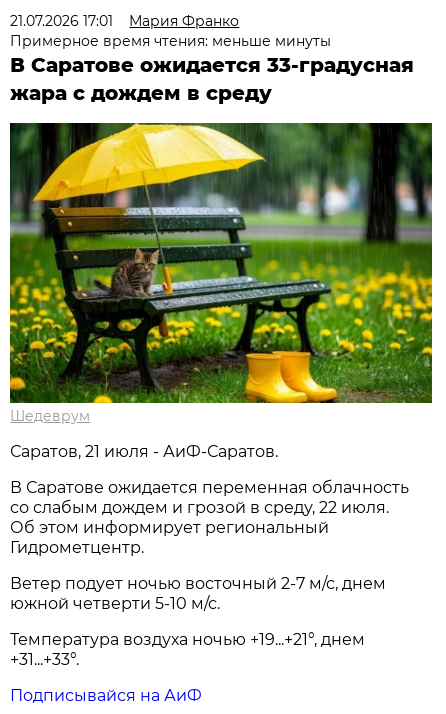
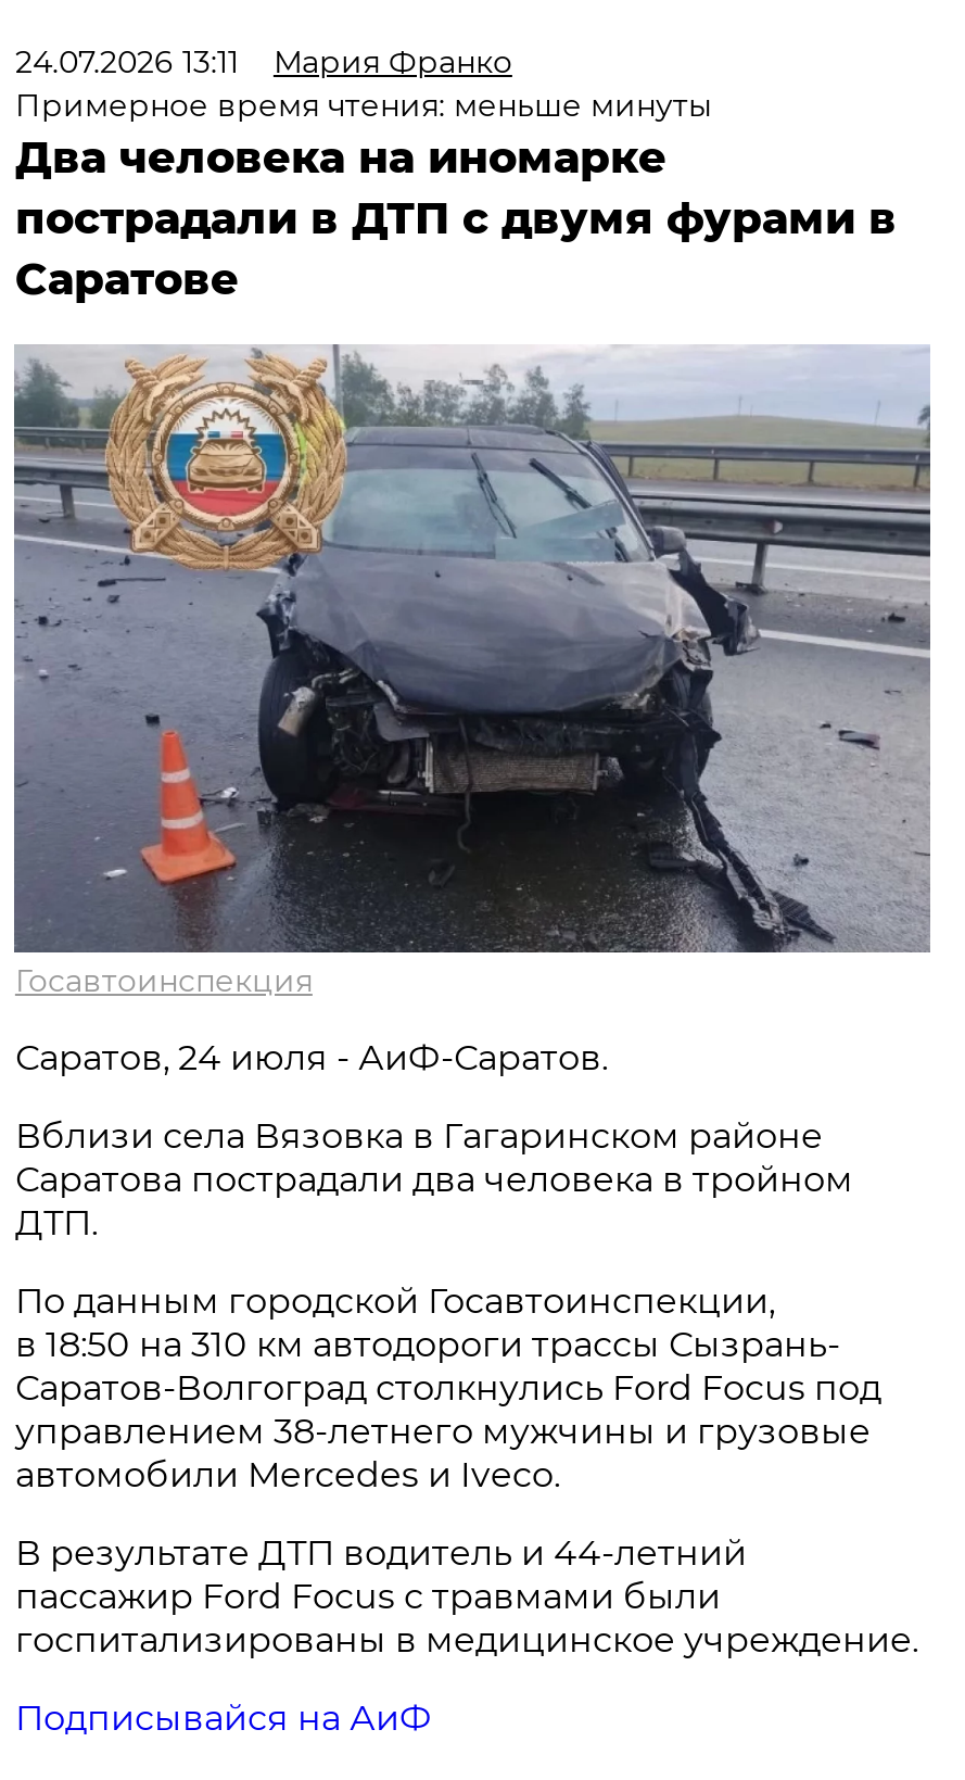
- 21.07.2026 17:01 Мария Франко
+ 24.07.2026 13:11 Мария Франко

- В Саратове ожидается 33-градусная
- жара с дождем в среду
+ Два человека на иномарке
+ пострадали в ДТП с двумя фурами в
+ Саратове

- [image]
- Шедеврум
+ [image]
+ Госавтоинспекция

- Саратов, 21 июля - АиФ-Саратов.
+ Саратов, 24 июля - АиФ-Саратов.

- В Саратове ожидается переменная облачность
- со слабым дождем и грозой в среду, 22 июля.
- Об этом информирует региональный
- Гидрометцентр.
+ Вблизи села Вязовка в Гагаринском районе
+ Саратова пострадали два человека в тройном
+ ДТП.

- Ветер подует ночью восточный 2-7 м/с, днем
- южной четверти 5-10 м/с.
+ По данным городской Госавтоинспекции,
+ в 18:50 на 310 км автодороги трассы Сызрань-
+ Саратов-Волгоград столкнулись Ford Focus под
+ управлением 38-летнего мужчины и грузовые
+ автомобили Mercedes и Iveco.

- Температура воздуха ночью +19...+21°, днем
- +31...+33°.
+ В результате ДТП водитель и 44-летний
+ пассажир Ford Focus с травмами были
+ госпитализированы в медицинское учреждение.
